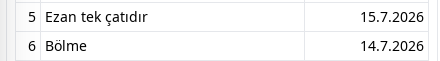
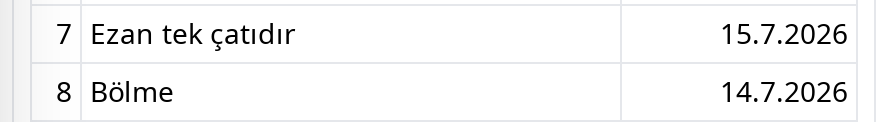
- 5 Ezan tek çatıdır
+ 7 Ezan tek çatıdır

- 6 Bölme
+ 8 Bölme
